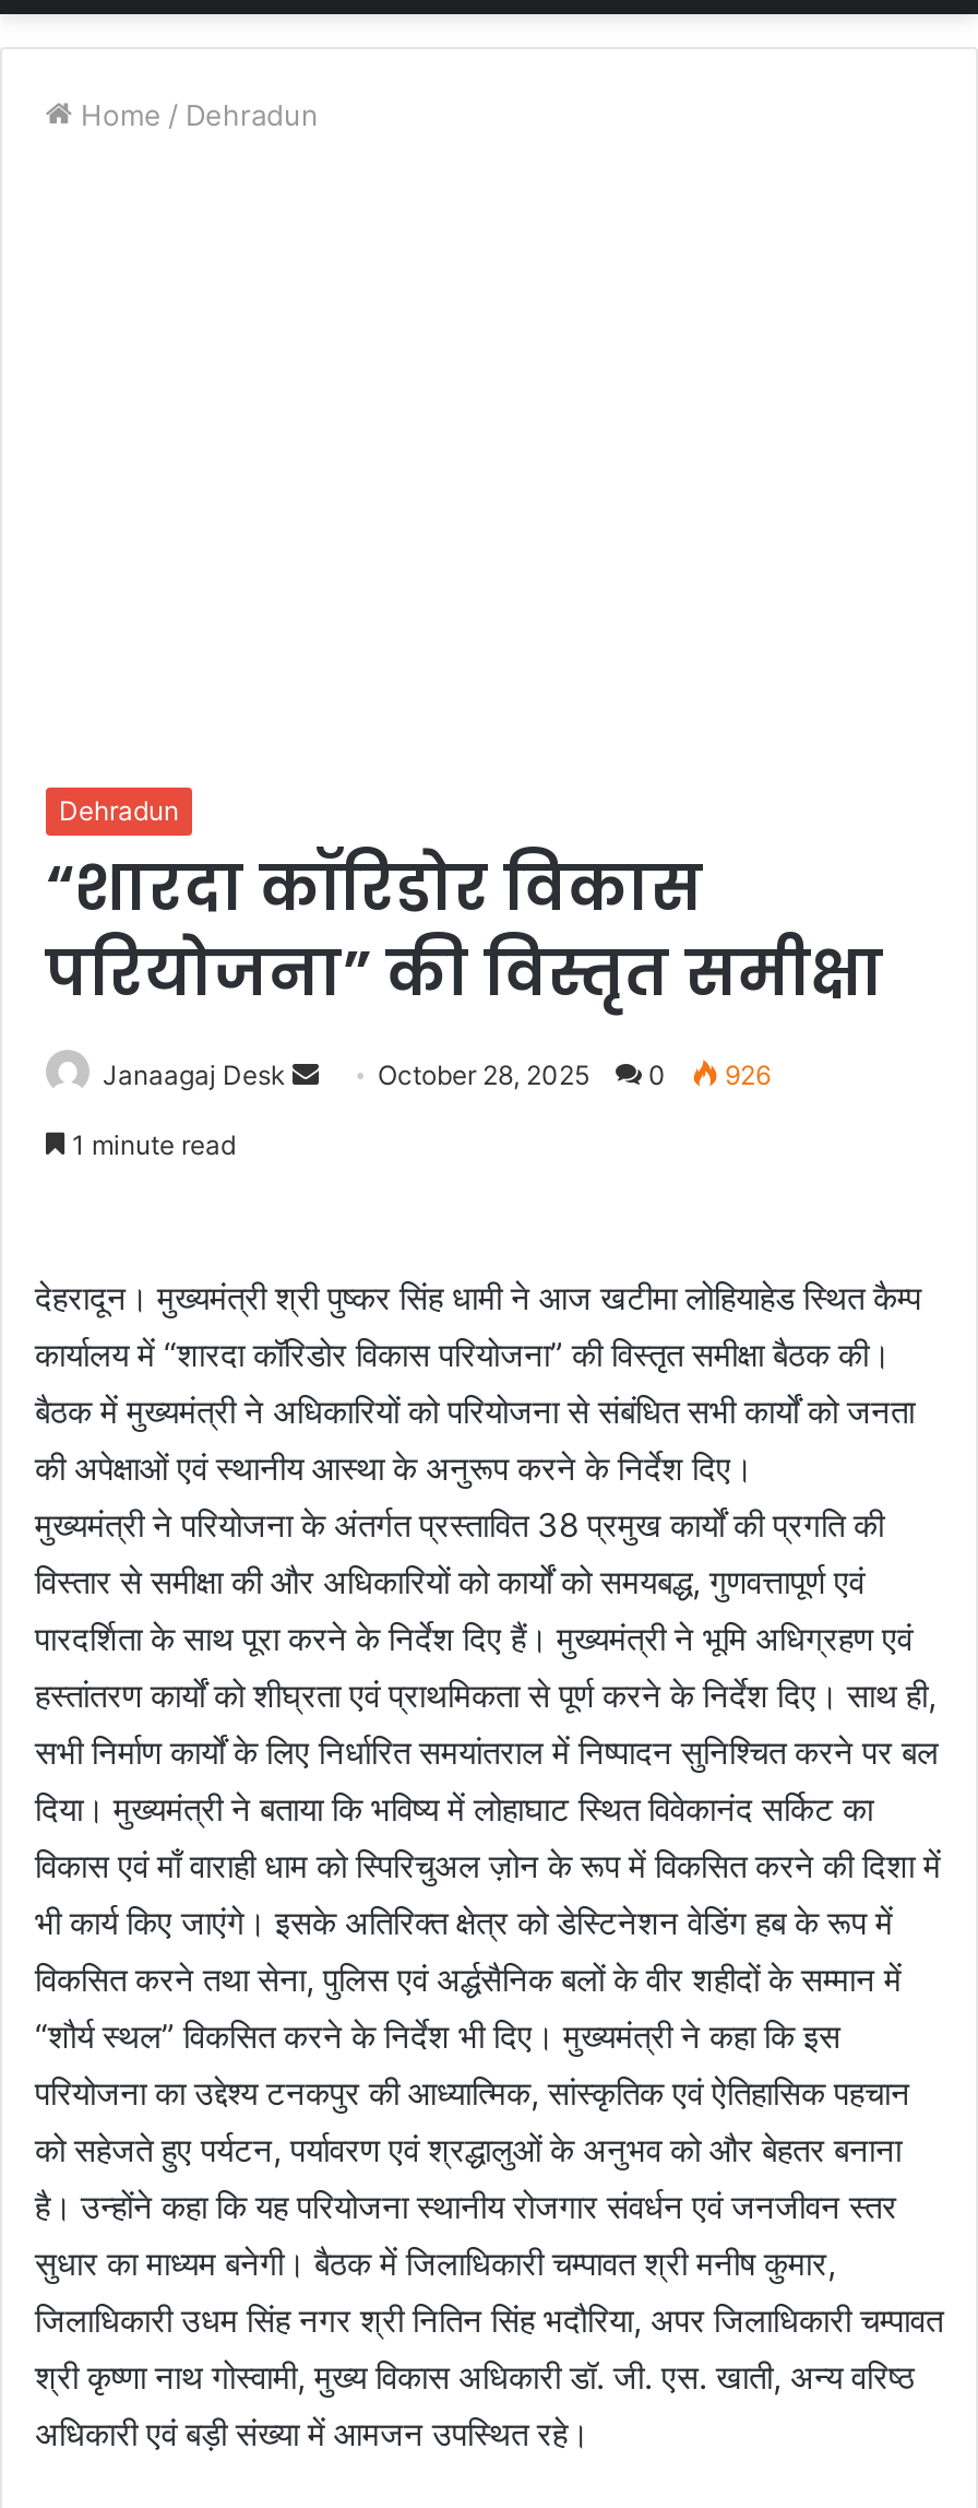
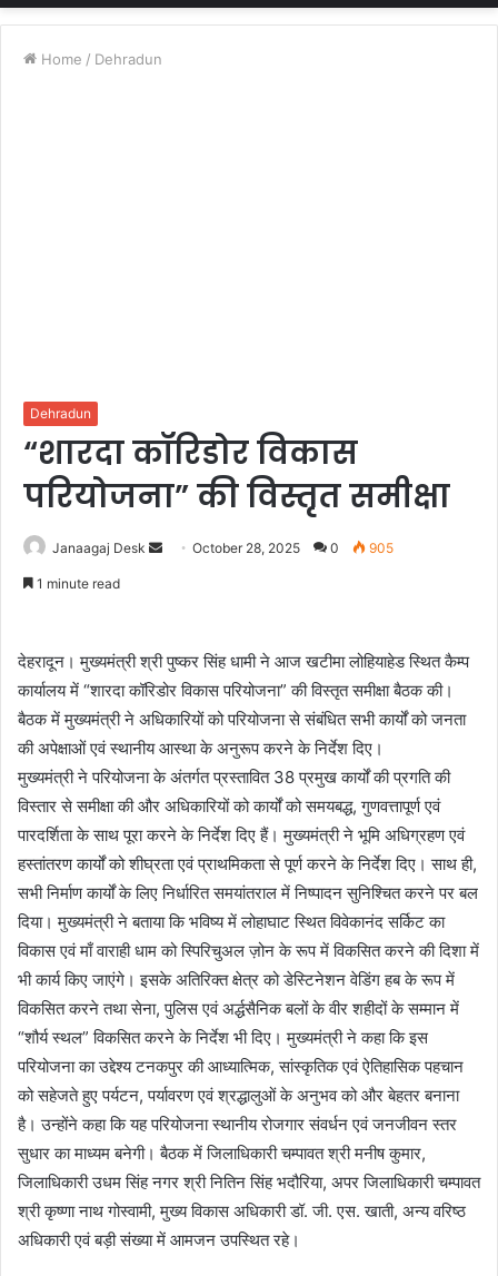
- 926
+ 905
